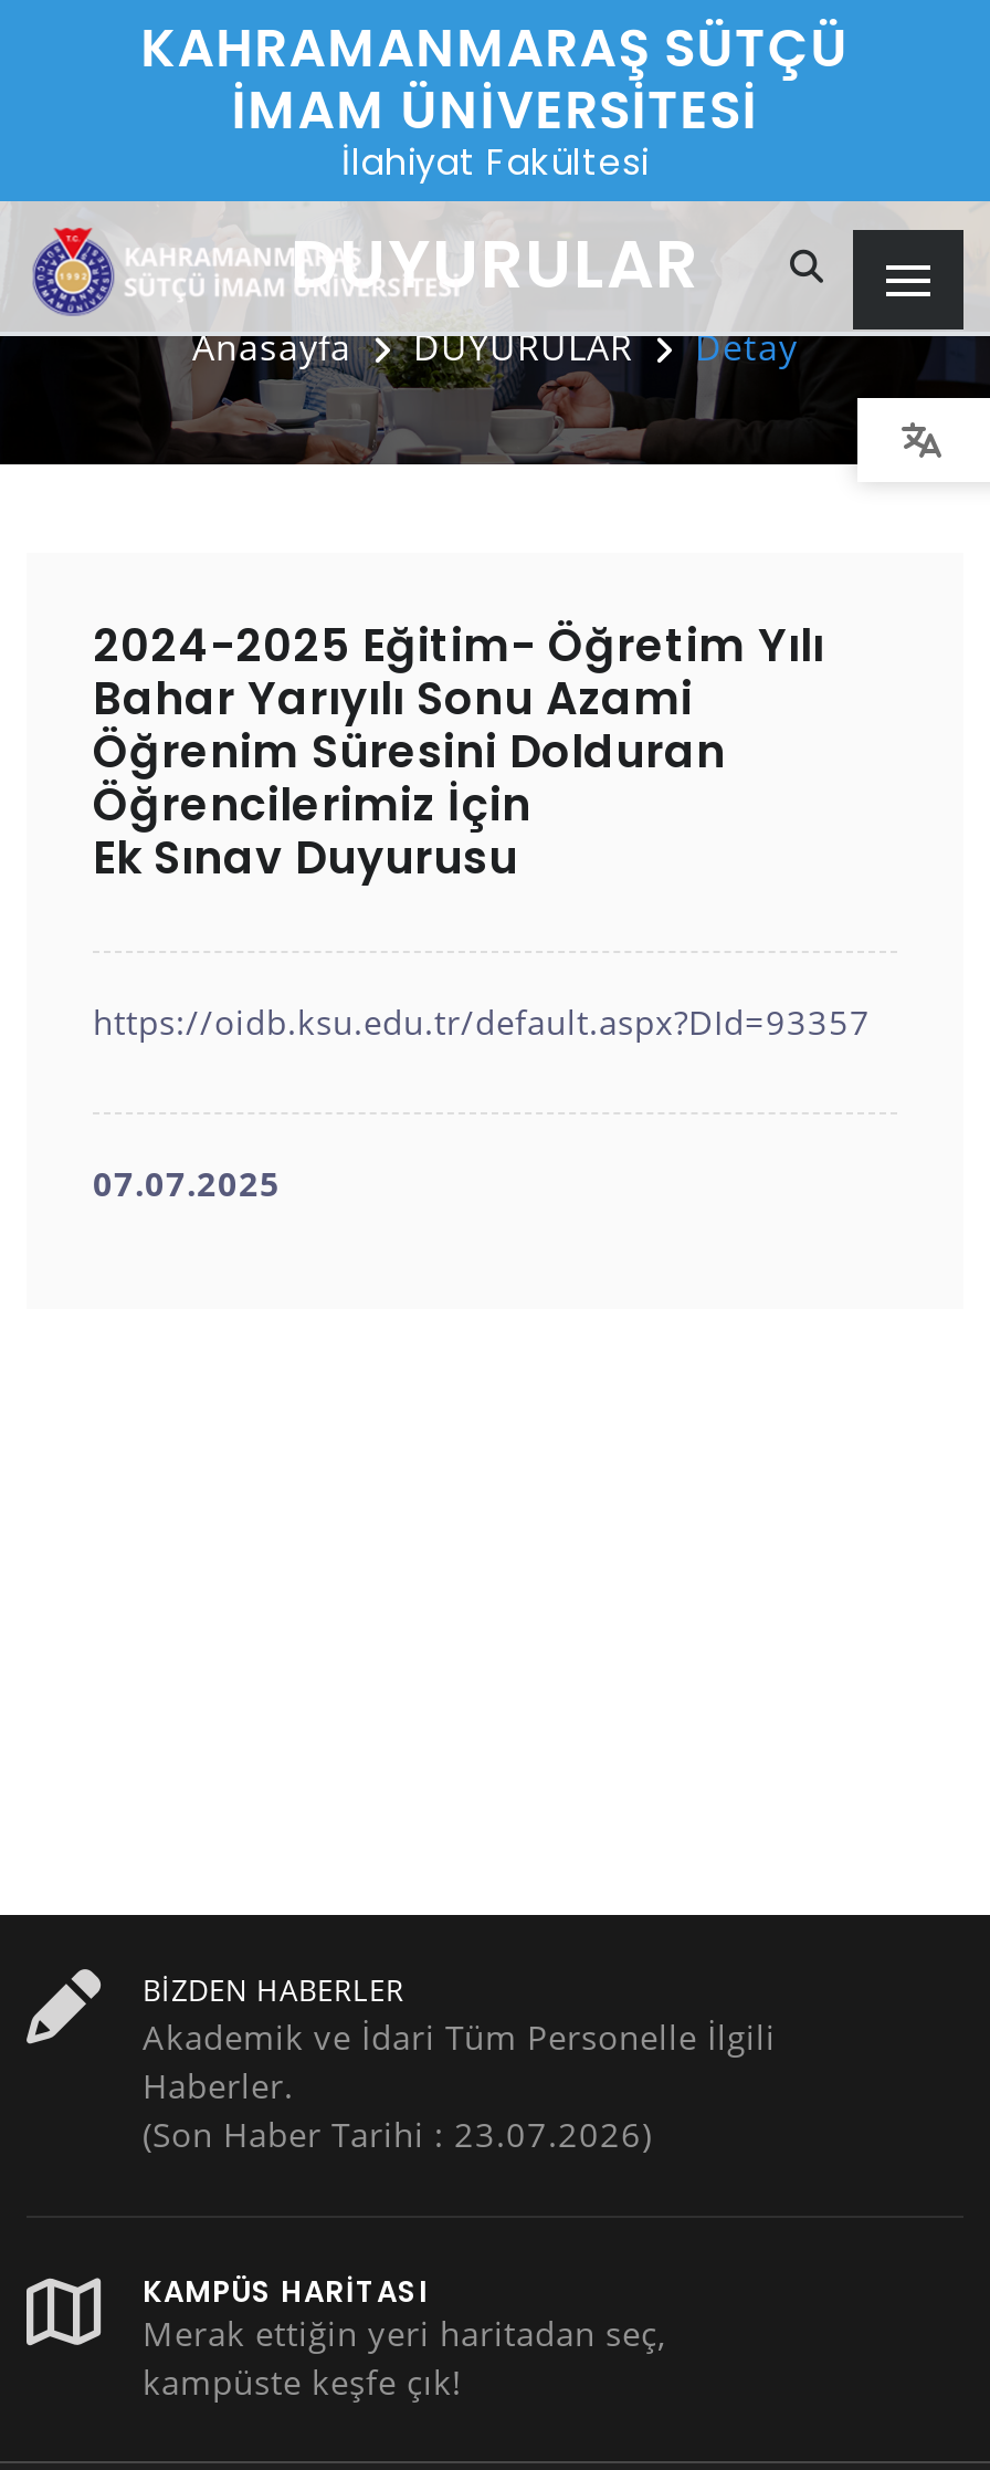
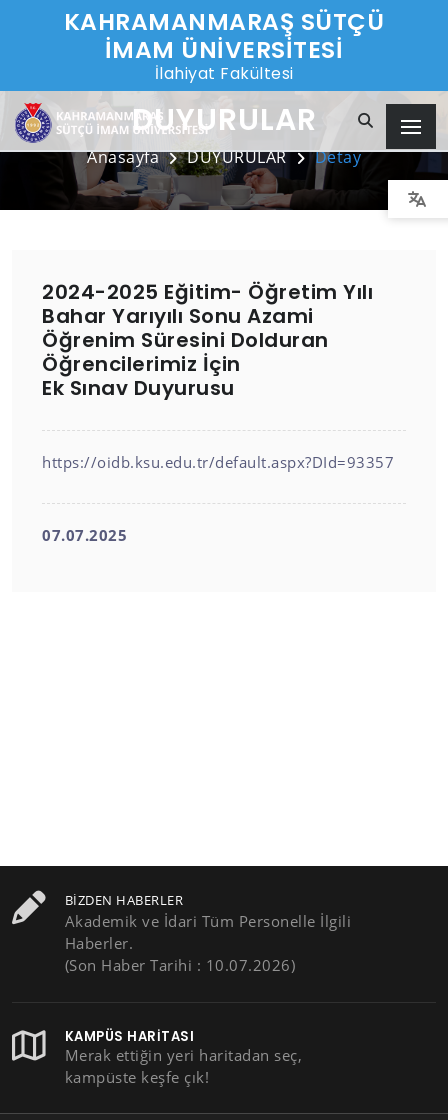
- (Son Haber Tarihi : 23.07.2026)
+ (Son Haber Tarihi : 10.07.2026)
